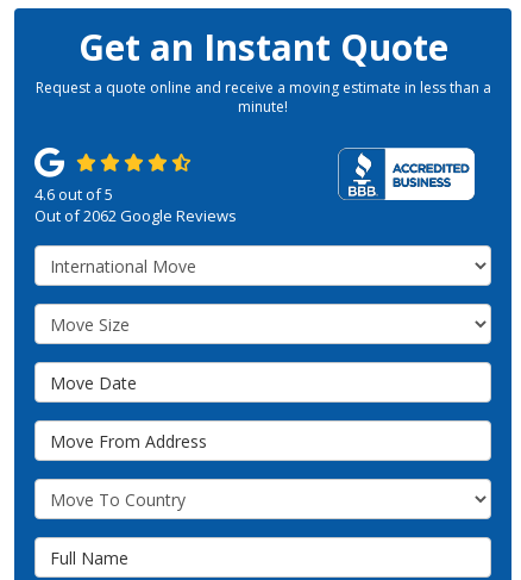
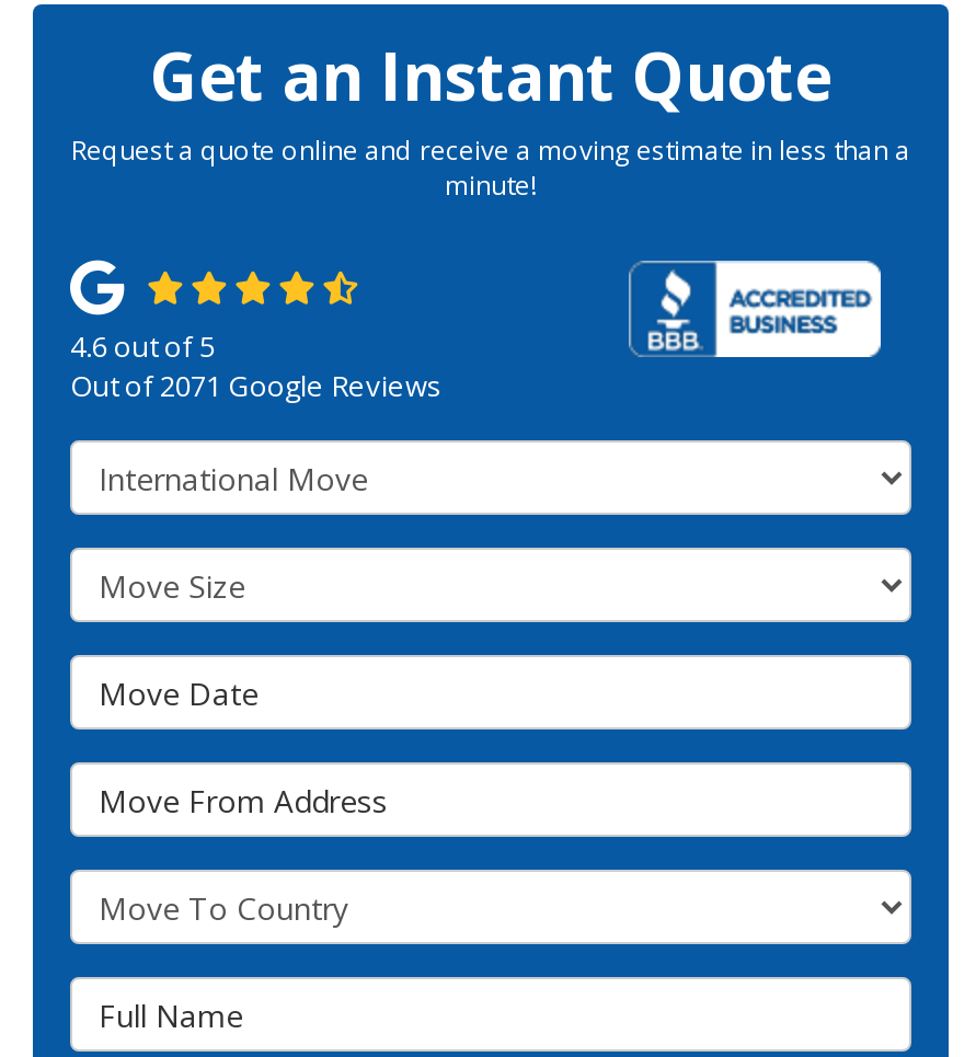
- Out of 2062 Google Reviews
+ Out of 2071 Google Reviews
